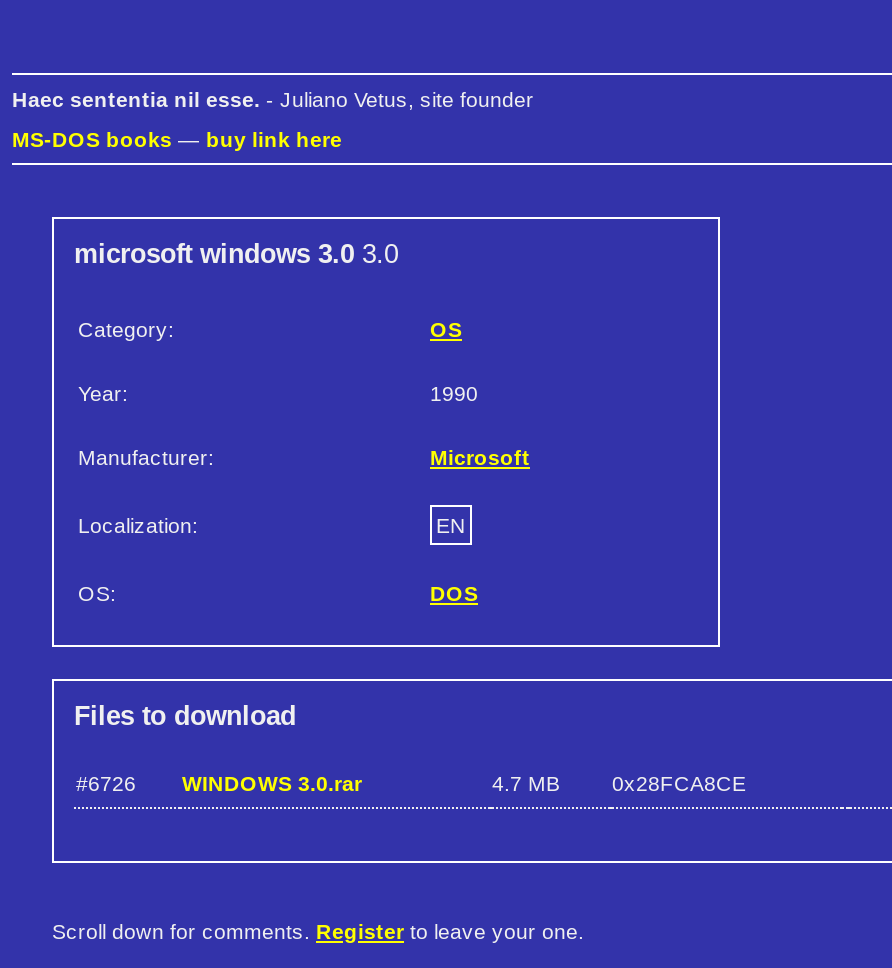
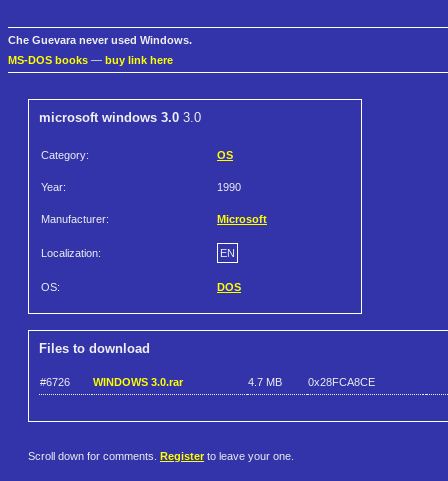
- Haec sententia nil esse. - Juliano Vetus, site founder
+ Che Guevara never used Windows.
